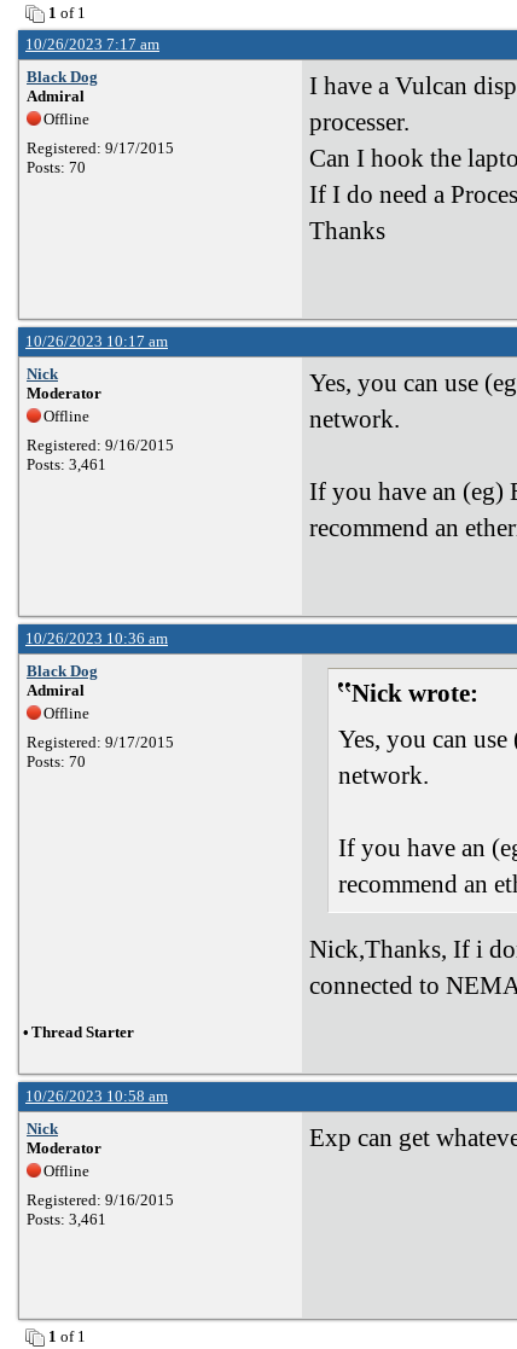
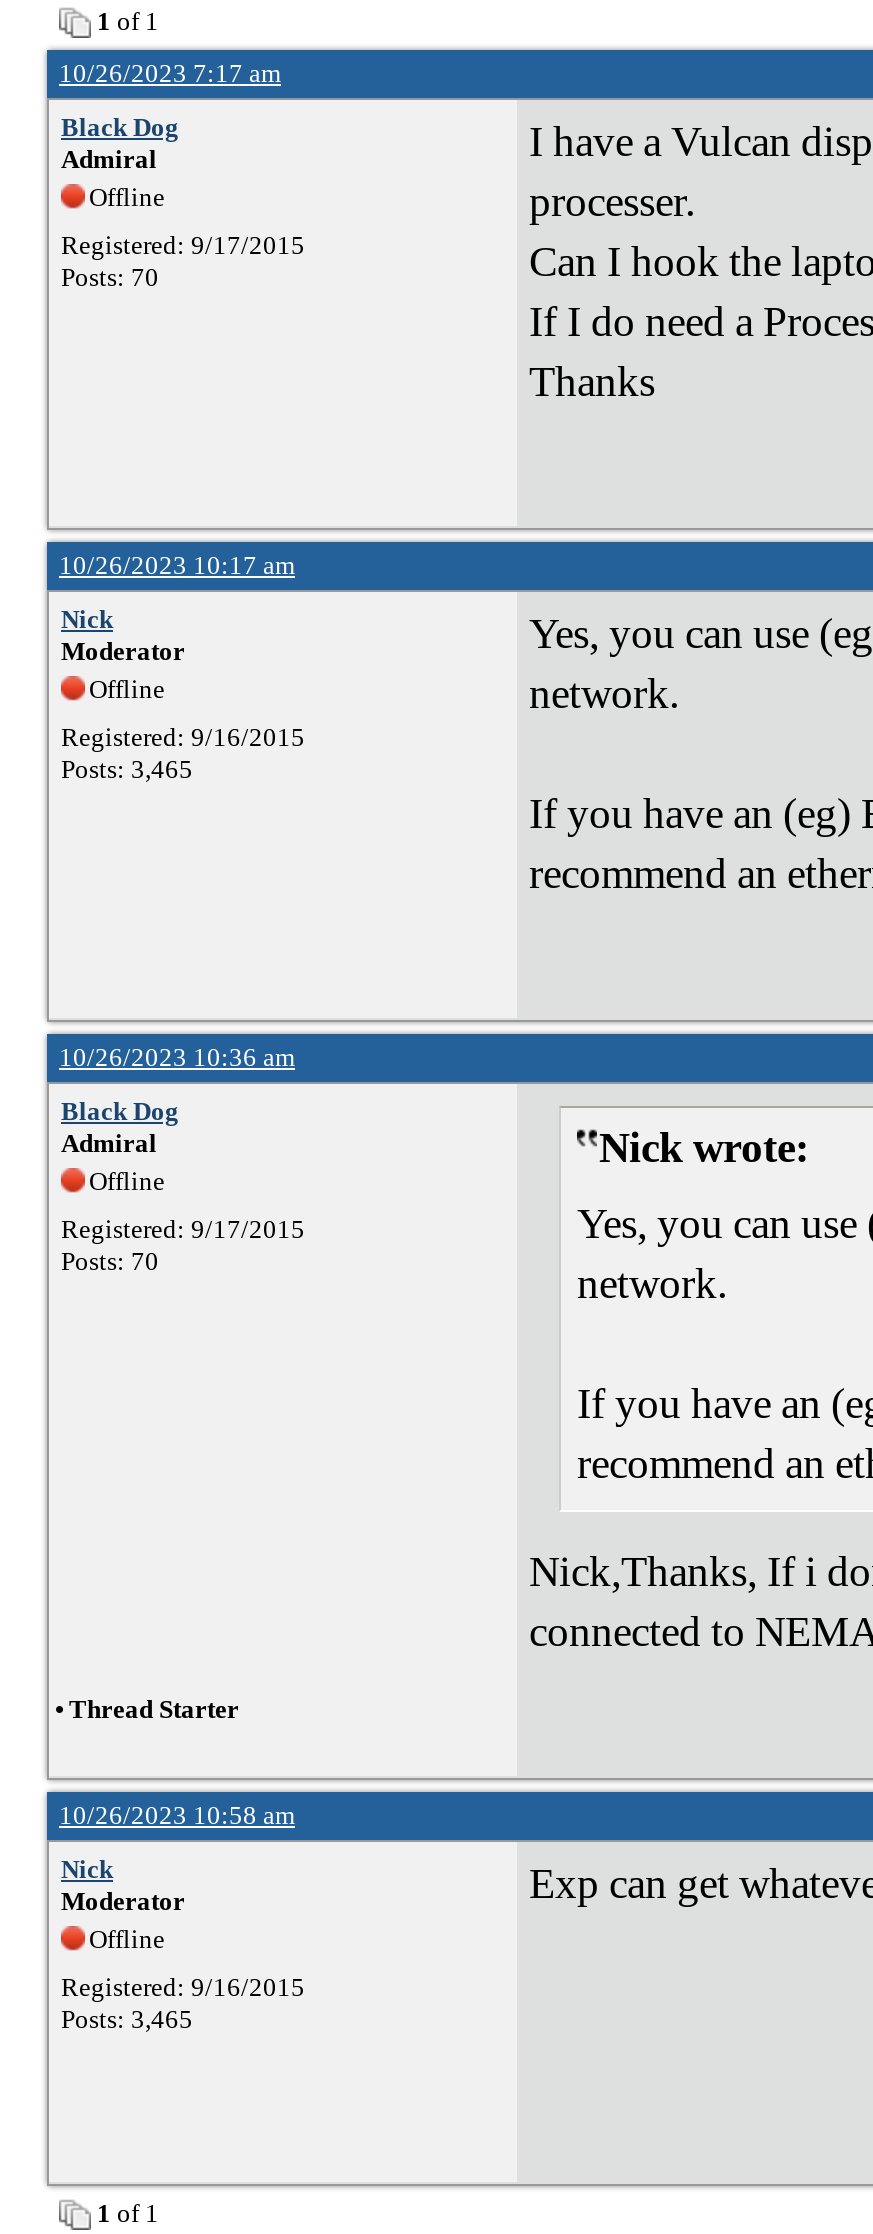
- Posts: 3,461
+ Posts: 3,465

- Posts: 3,461
+ Posts: 3,465
